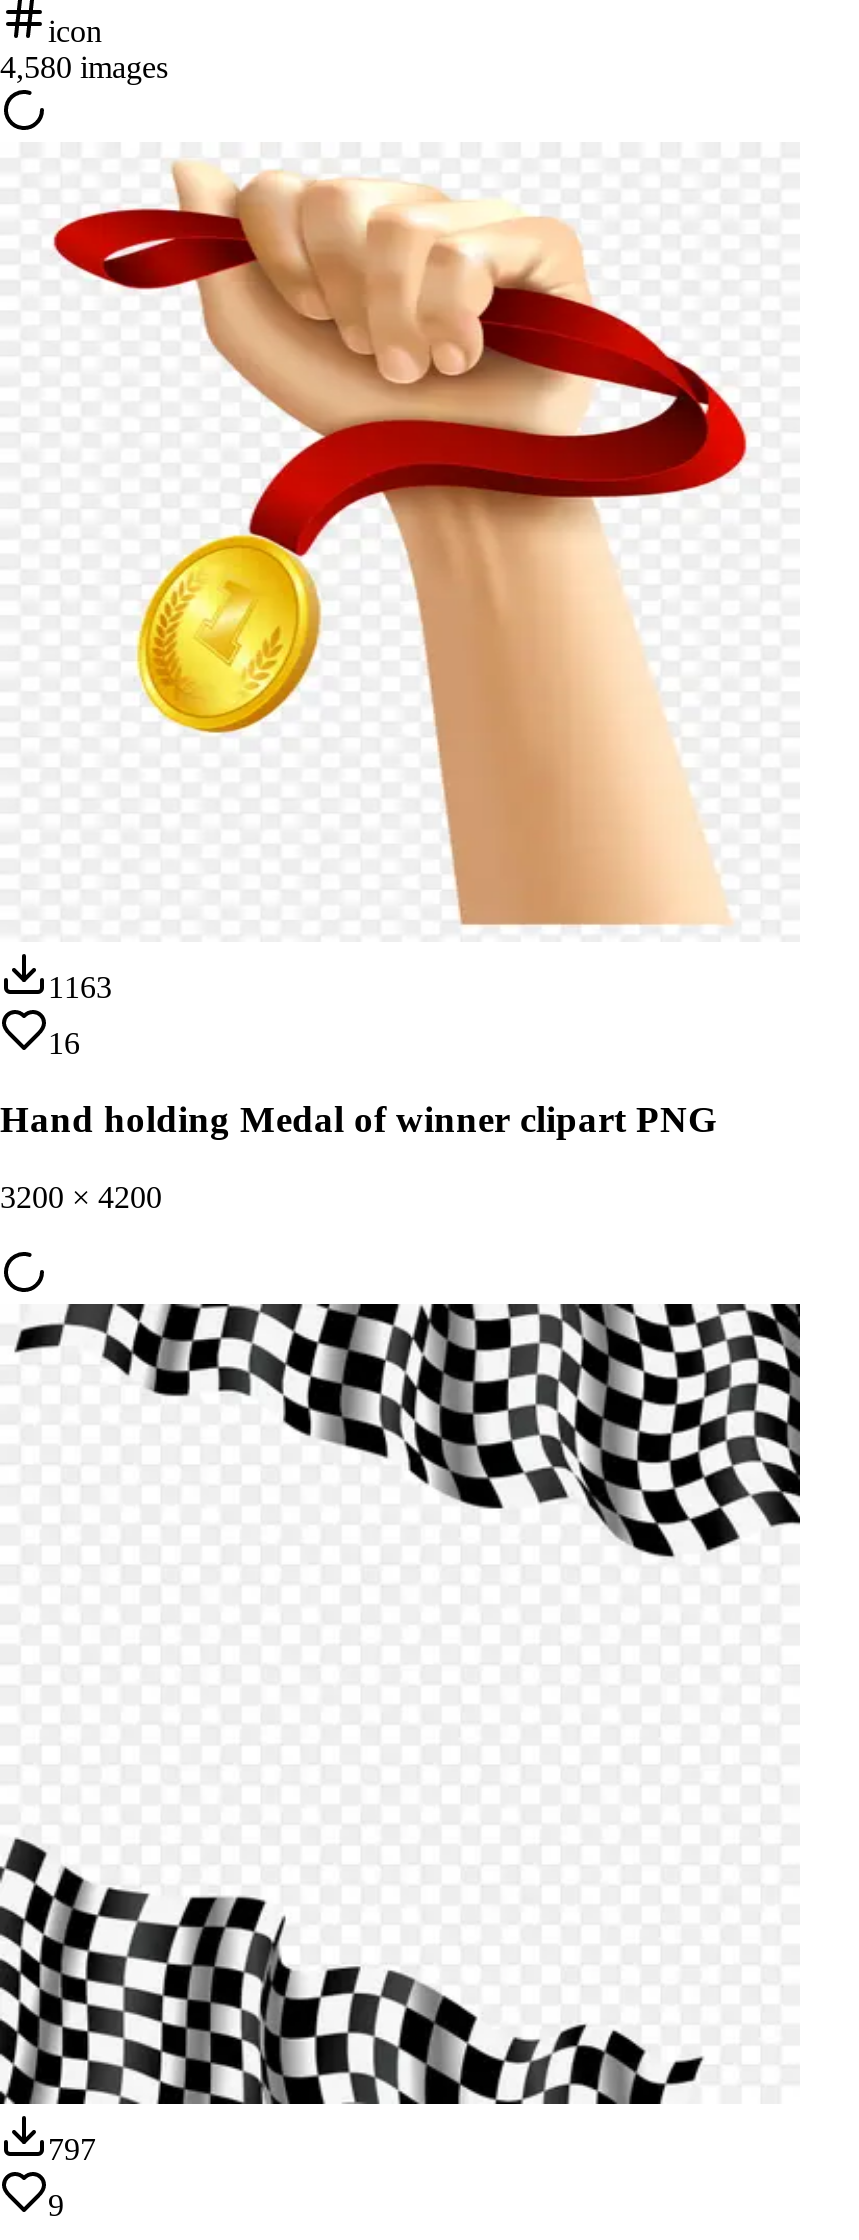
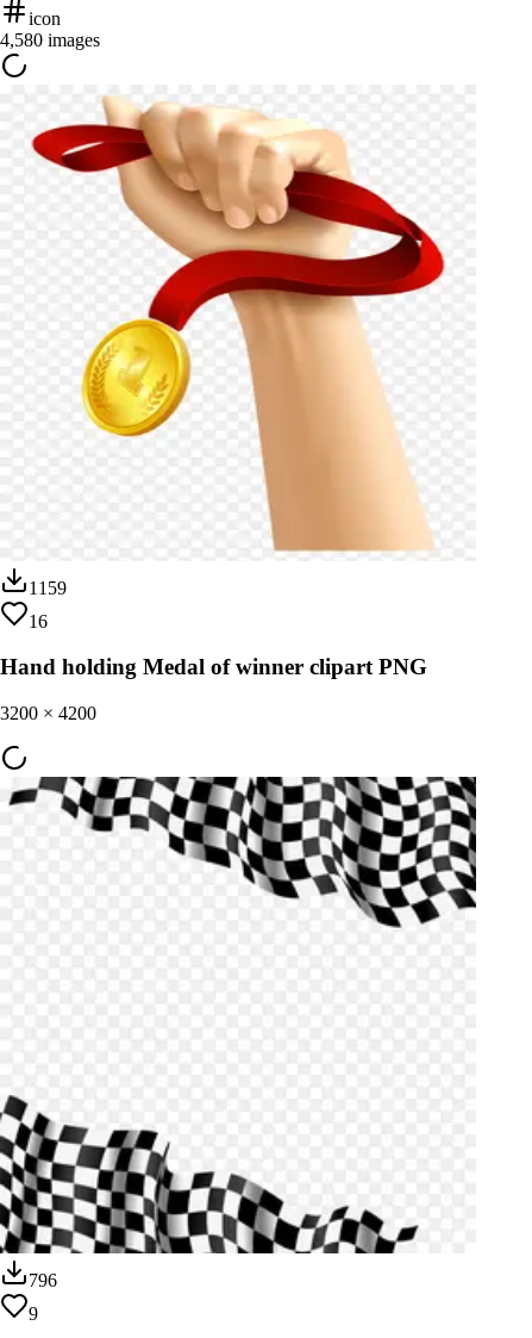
- 1163
+ 1159

- 797
+ 796
